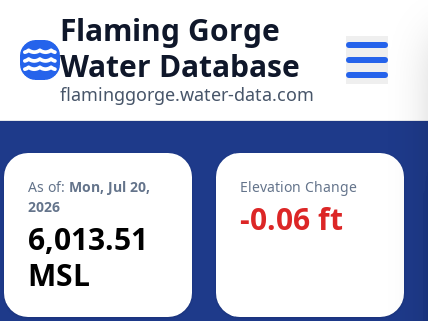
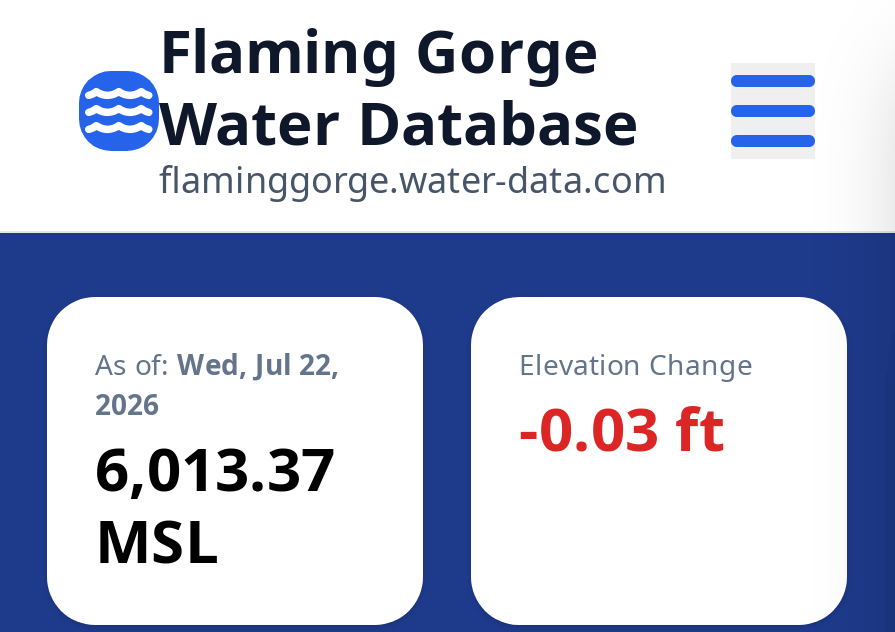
- As of: Mon, Jul 20,
+ As of: Wed, Jul 22,

- -0.06 ft
+ -0.03 ft

- 6,013.51
+ 6,013.37
